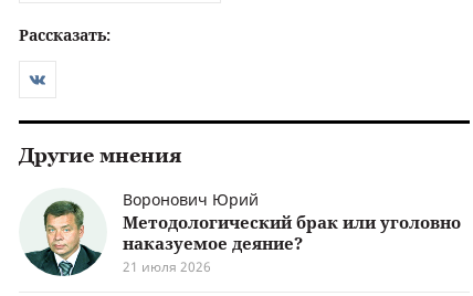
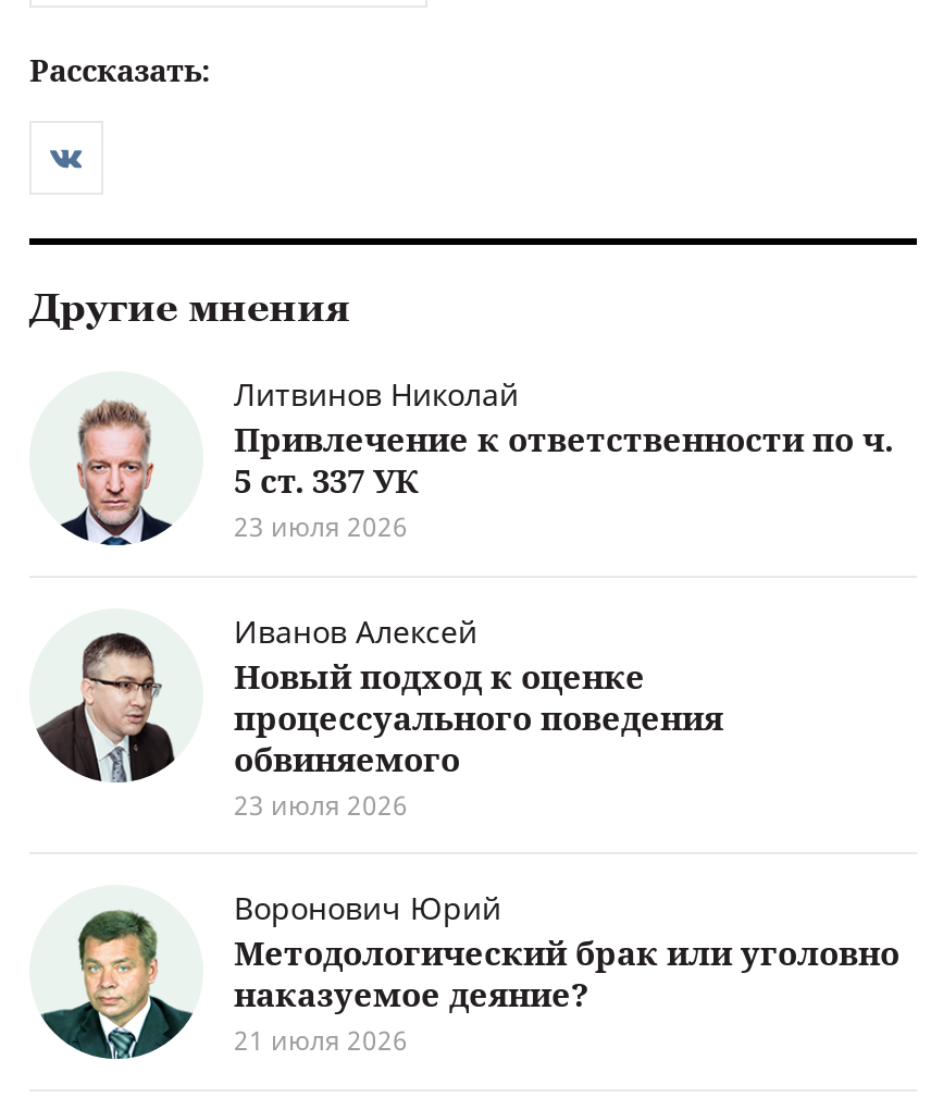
+ [image]

+ [image]
+ Литвинов Николай
+ Привлечение к ответственности по ч.
+ 5 ст. 337 УК
+ 23 июля 2026
+ Иванов Алексей
+ Новый подход к оценке
+ процессуального поведения
+ обвиняемого
+ 23 июля 2026
